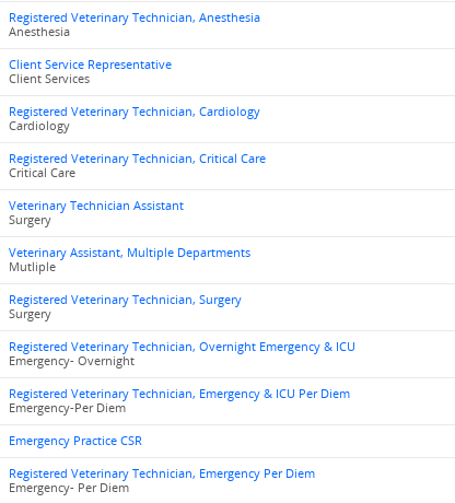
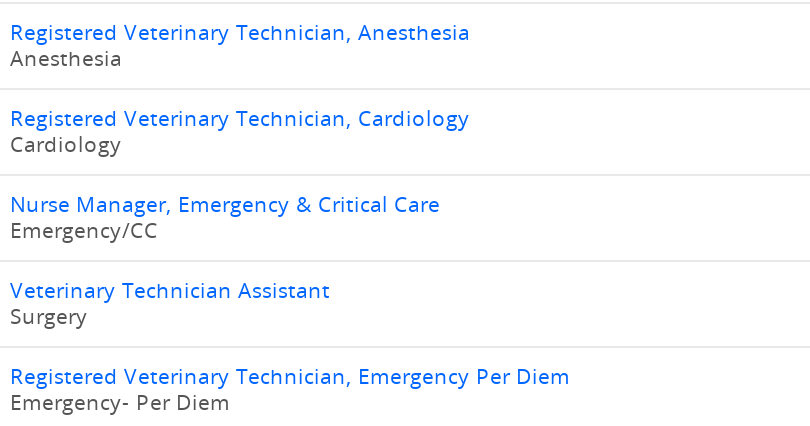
- Client Service Representative
- Client Services

- Registered Veterinary Technician, Critical Care
- Critical Care
+ Nurse Manager, Emergency & Critical Care
+ Emergency/CC

- Veterinary Assistant, Multiple Departments
- Mutliple
- Registered Veterinary Technician, Surgery
- Surgery
- Registered Veterinary Technician, Overnight Emergency & ICU
- Emergency- Overnight
- Registered Veterinary Technician, Emergency & ICU Per Diem
- Emergency-Per Diem
- Emergency Practice CSR
